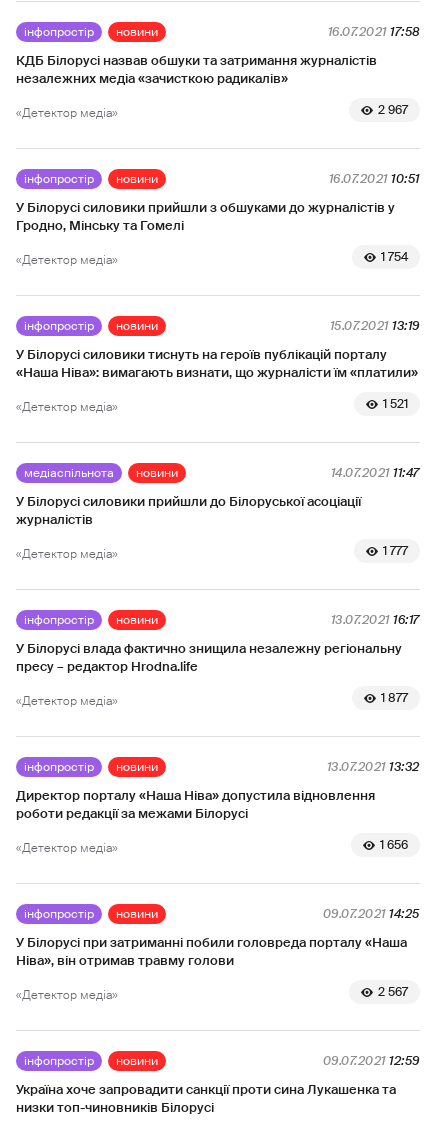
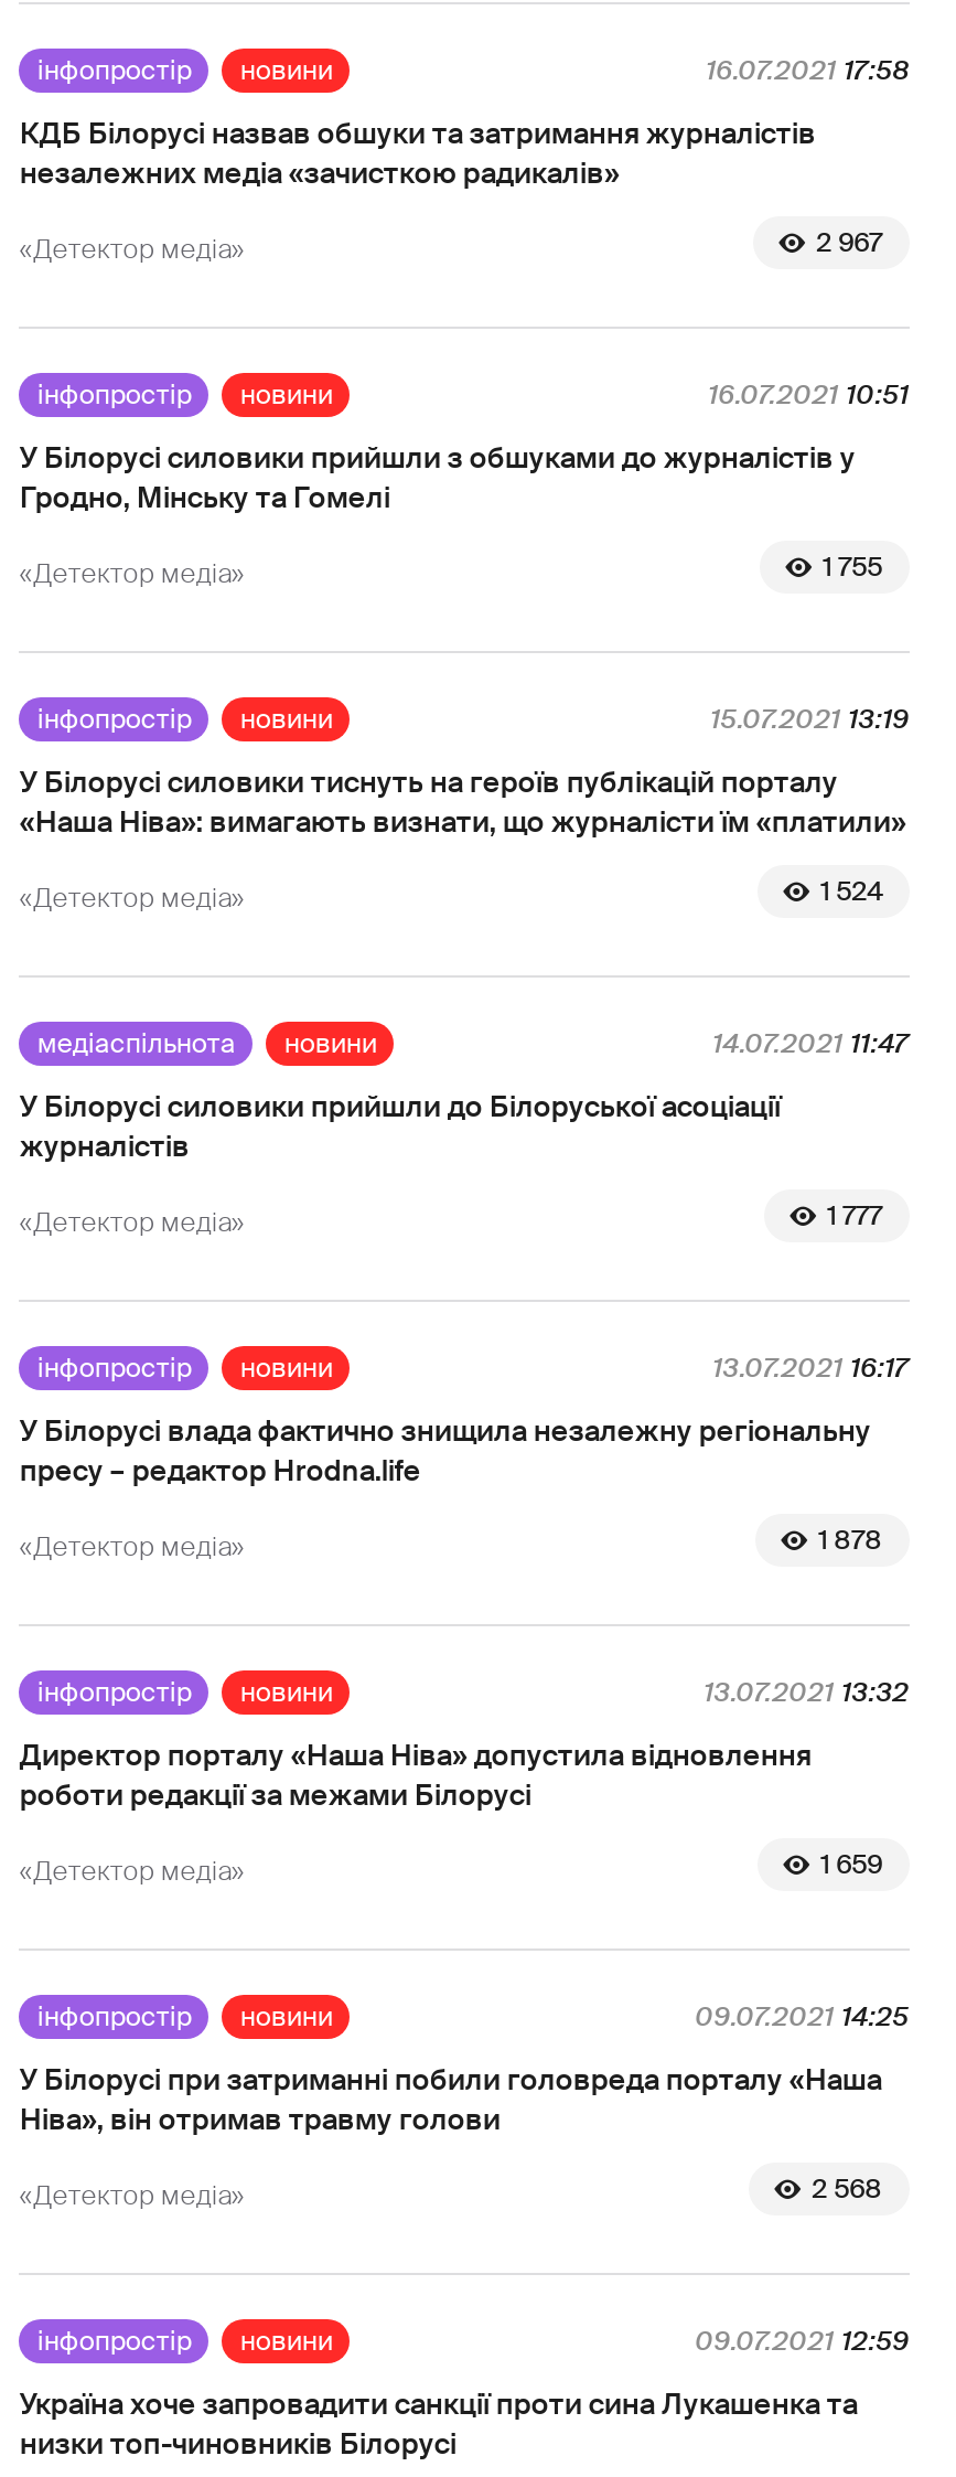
- 1 754
+ 1 755

- 1 521
+ 1 524

- 1 877
+ 1 878

- 1 656
+ 1 659

- 2 567
+ 2 568
